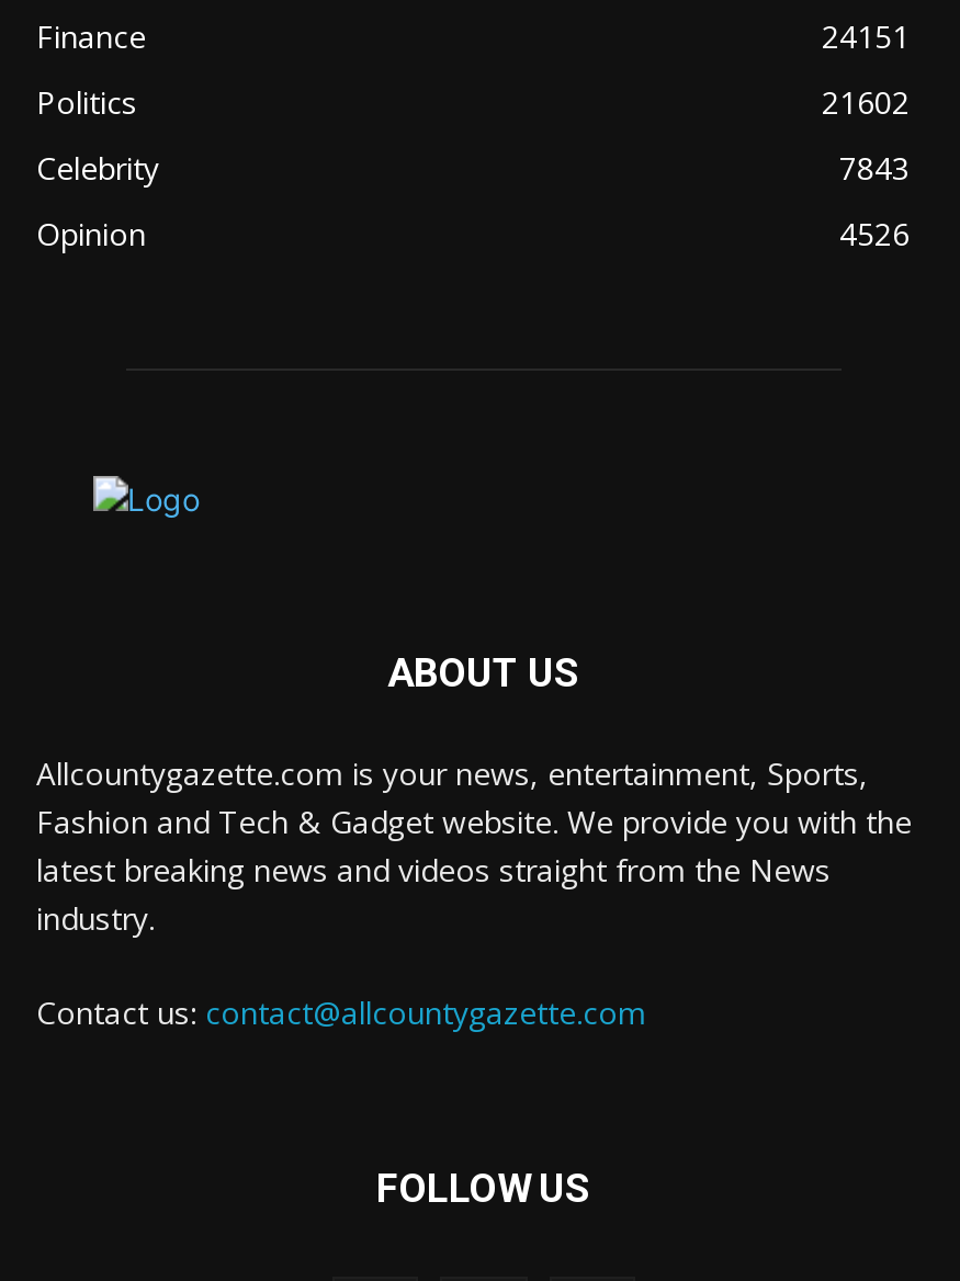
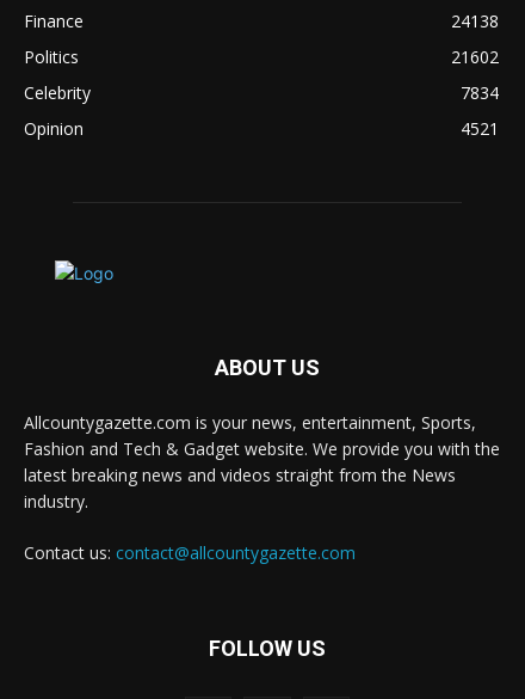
- 24151
+ 24138

- 7843
+ 7834

- 4526
+ 4521
